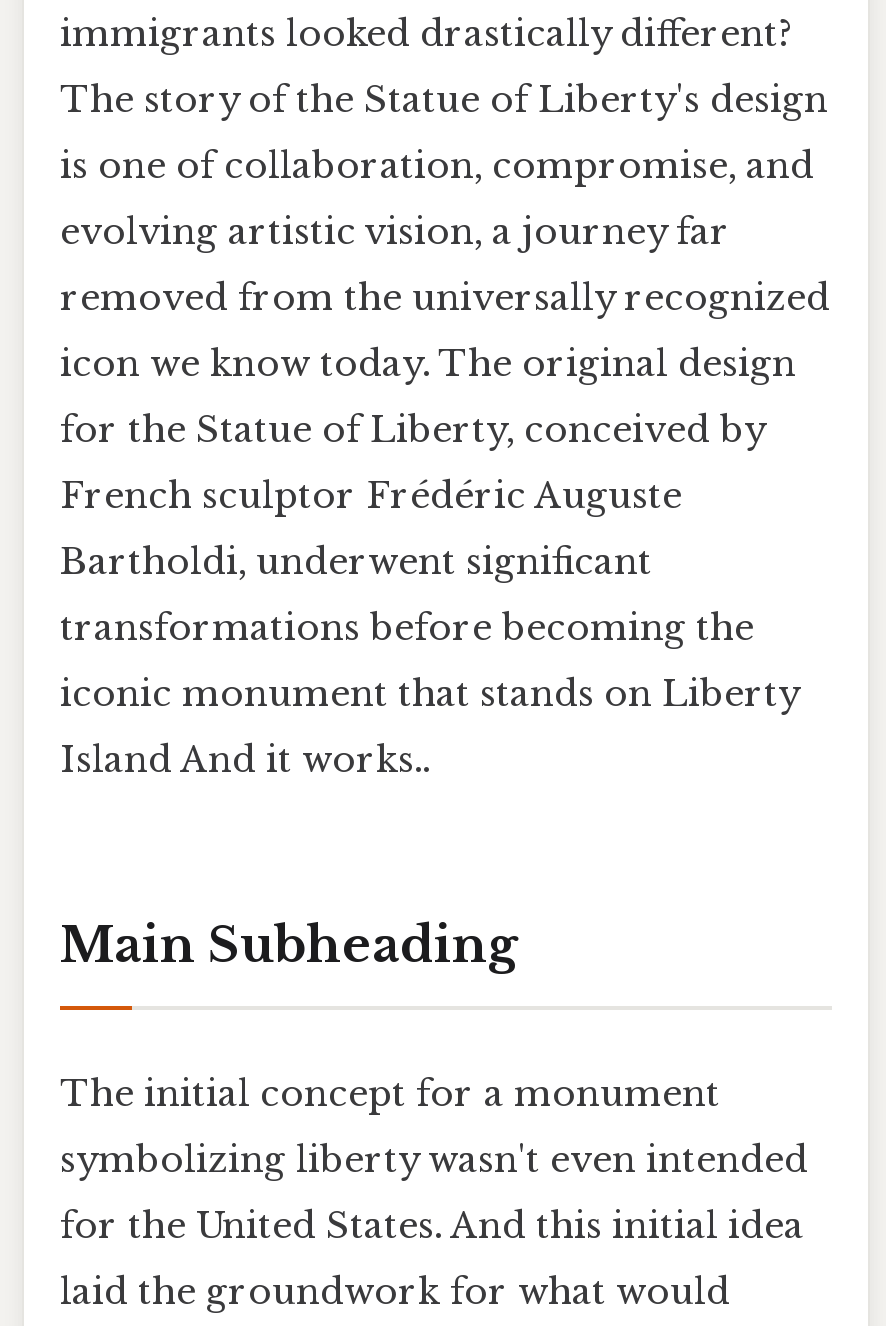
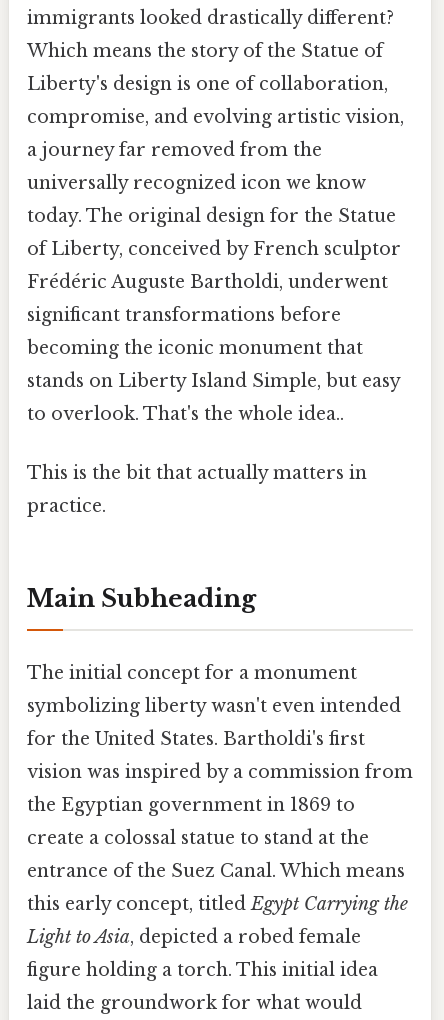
- The story of the Statue of Liberty's design
- is one of collaboration, compromise, and
- evolving artistic vision, a journey far
- removed from the universally recognized
- icon we know today. The original design
- for the Statue of Liberty, conceived by
- French sculptor Frédéric Auguste
- Bartholdi, underwent significant
- transformations before becoming the
- iconic monument that stands on Liberty
- Island And it works..
+ Which means the story of the Statue of
+ Liberty's design is one of collaboration,
+ compromise, and evolving artistic vision,
+ a journey far removed from the
+ universally recognized icon we know
+ today. The original design for the Statue
+ of Liberty, conceived by French sculptor
+ Frédéric Auguste Bartholdi, underwent
+ significant transformations before
+ becoming the iconic monument that
+ stands on Liberty Island Simple, but easy
+ to overlook. That's the whole idea..
+ This is the bit that actually matters in
+ practice.

- for the United States. And this initial idea
+ for the United States. Bartholdi's first
+ vision was inspired by a commission from
+ the Egyptian government in 1869 to
+ create a colossal statue to stand at the
+ entrance of the Suez Canal. Which means
+ this early concept, titled Egypt Carrying the
+ Light to Asia, depicted a robed female
+ figure holding a torch. This initial idea
